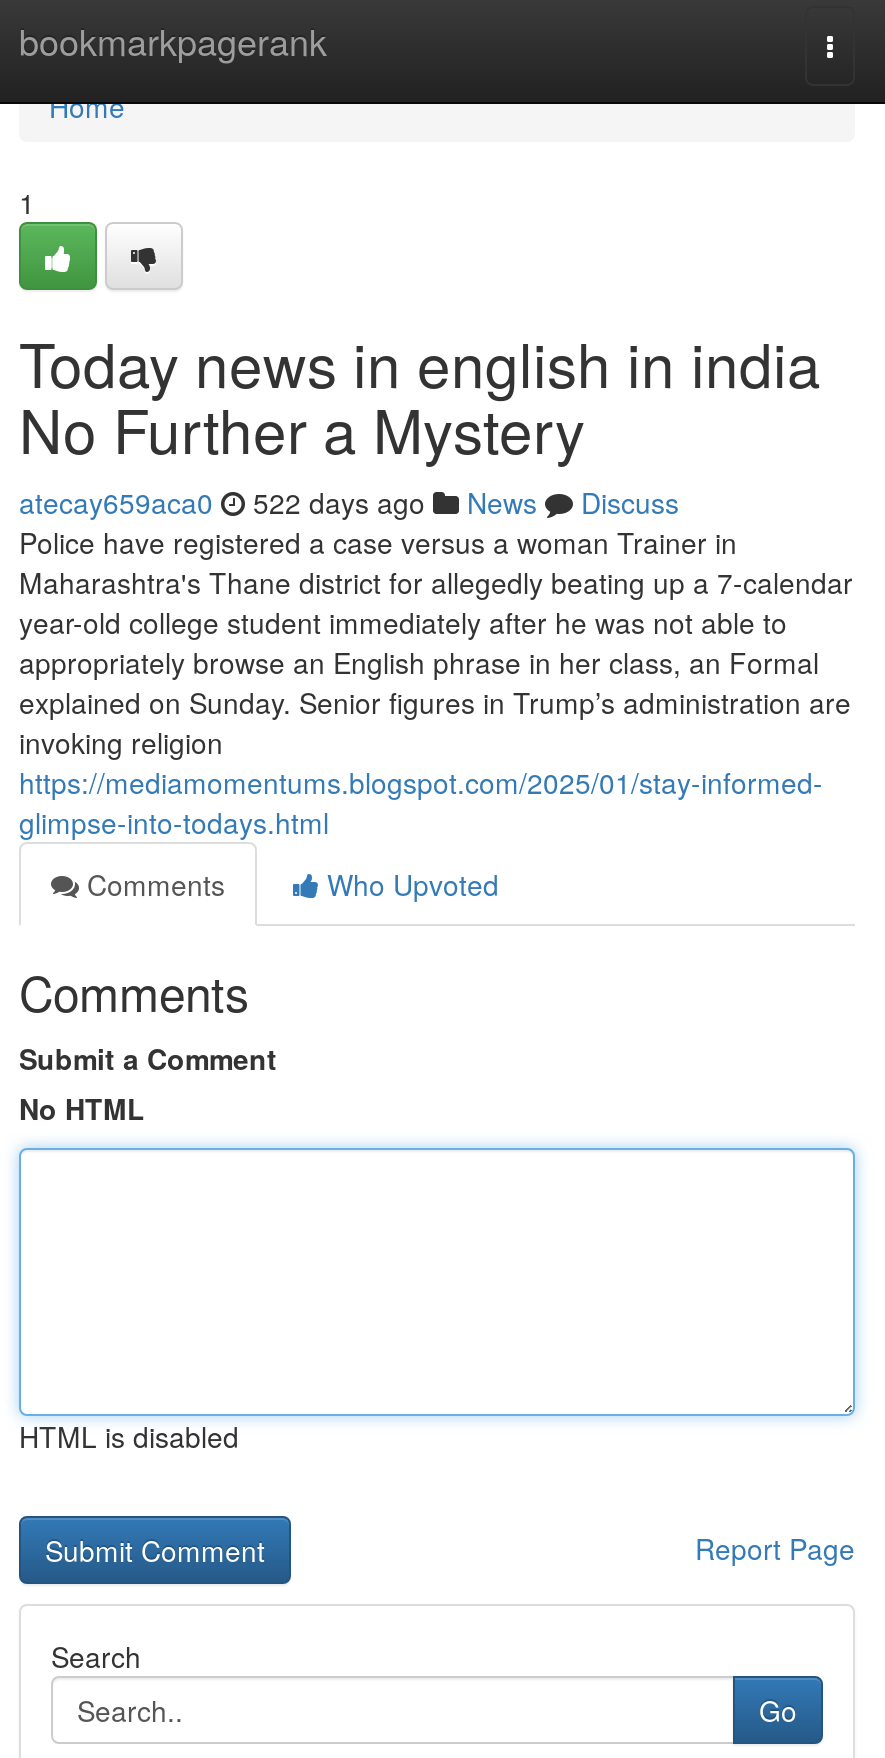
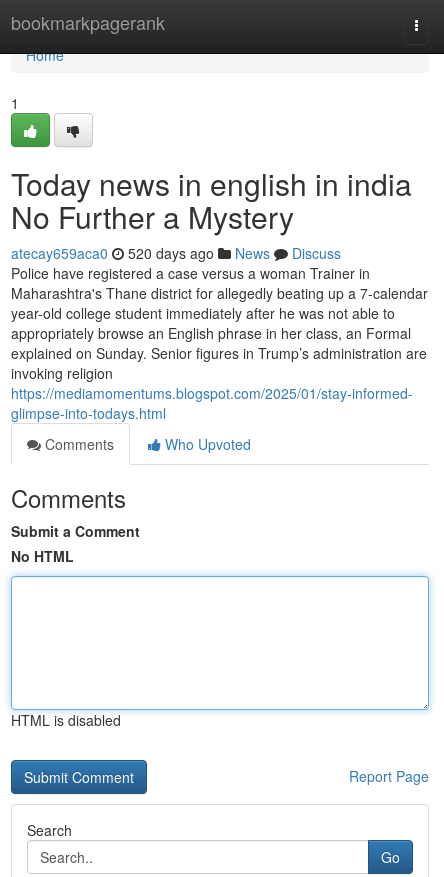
- atecay659aca0 522 days ago News Discuss
+ atecay659aca0 520 days ago News Discuss
